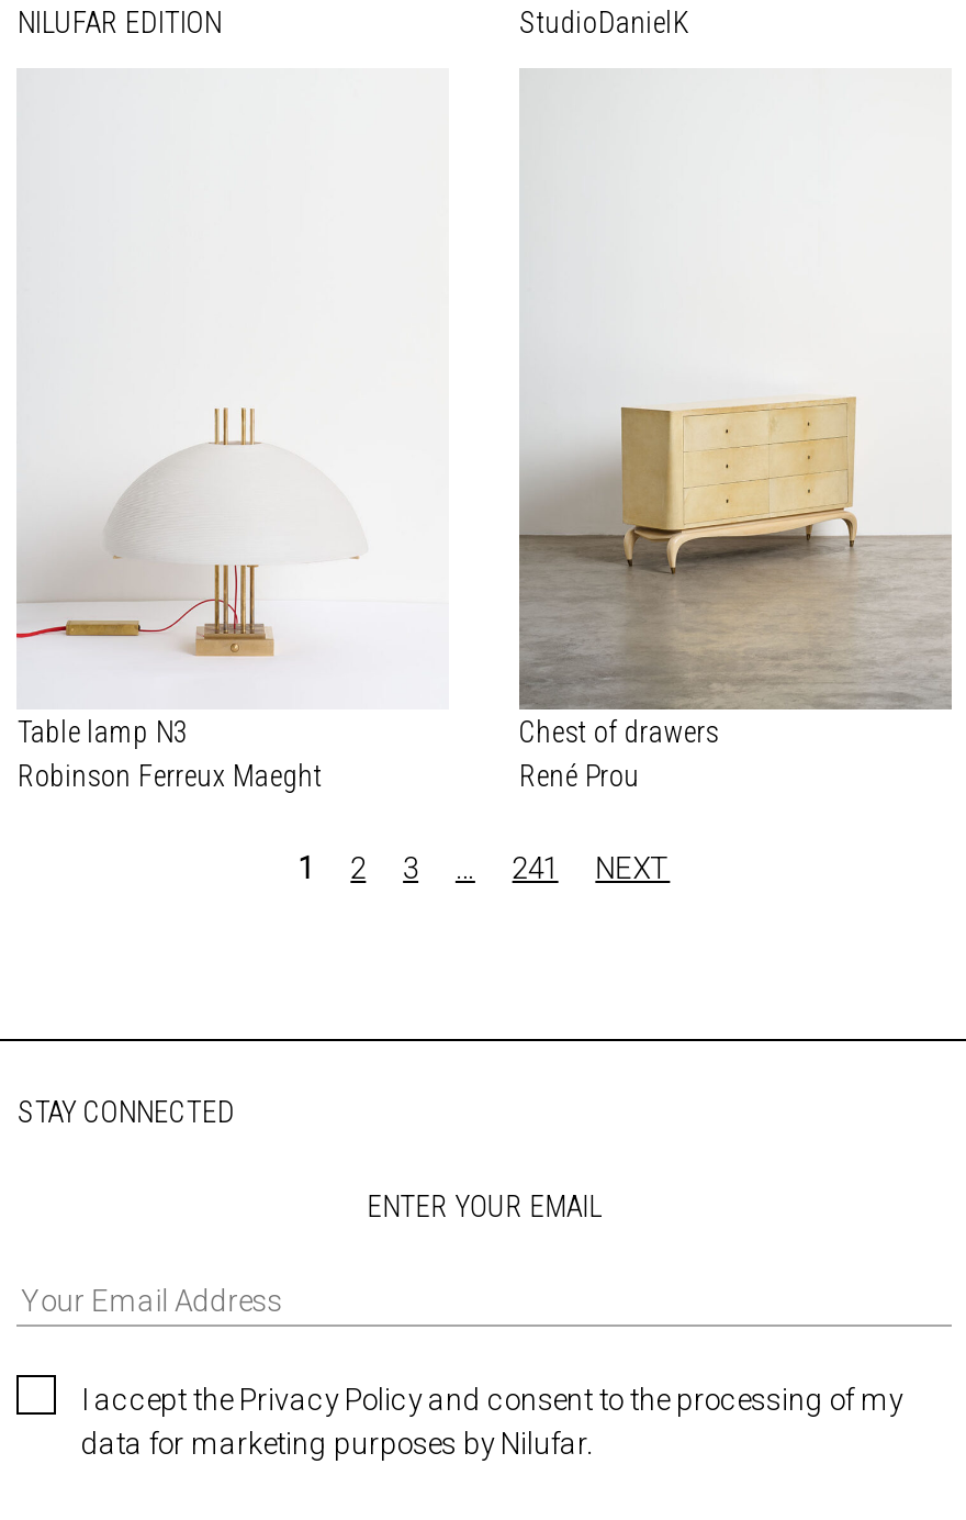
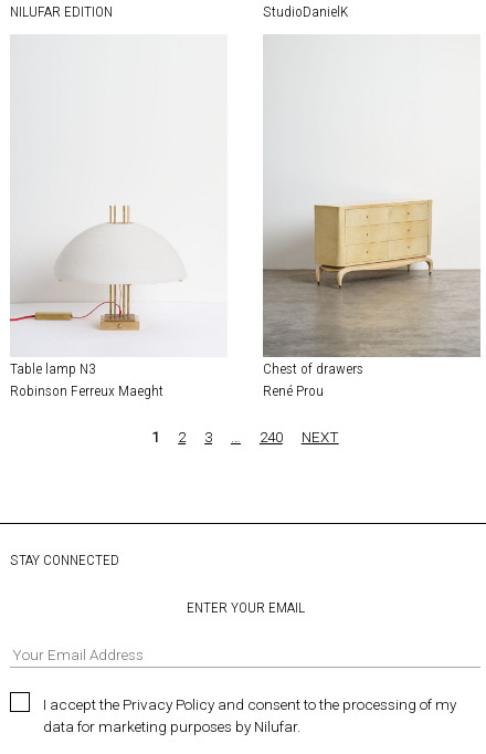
- 241
+ 240
